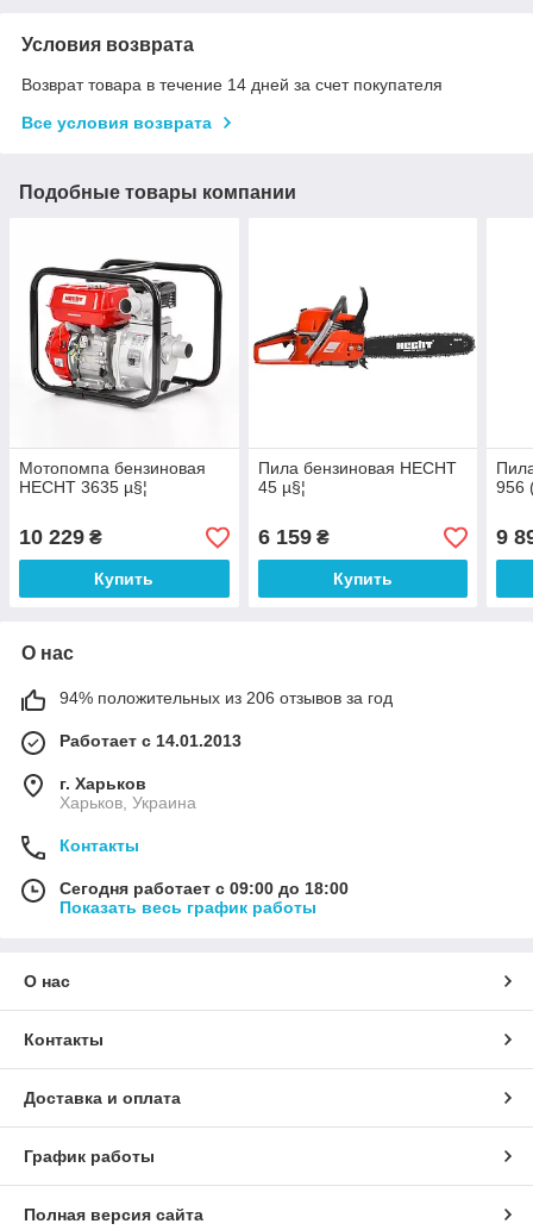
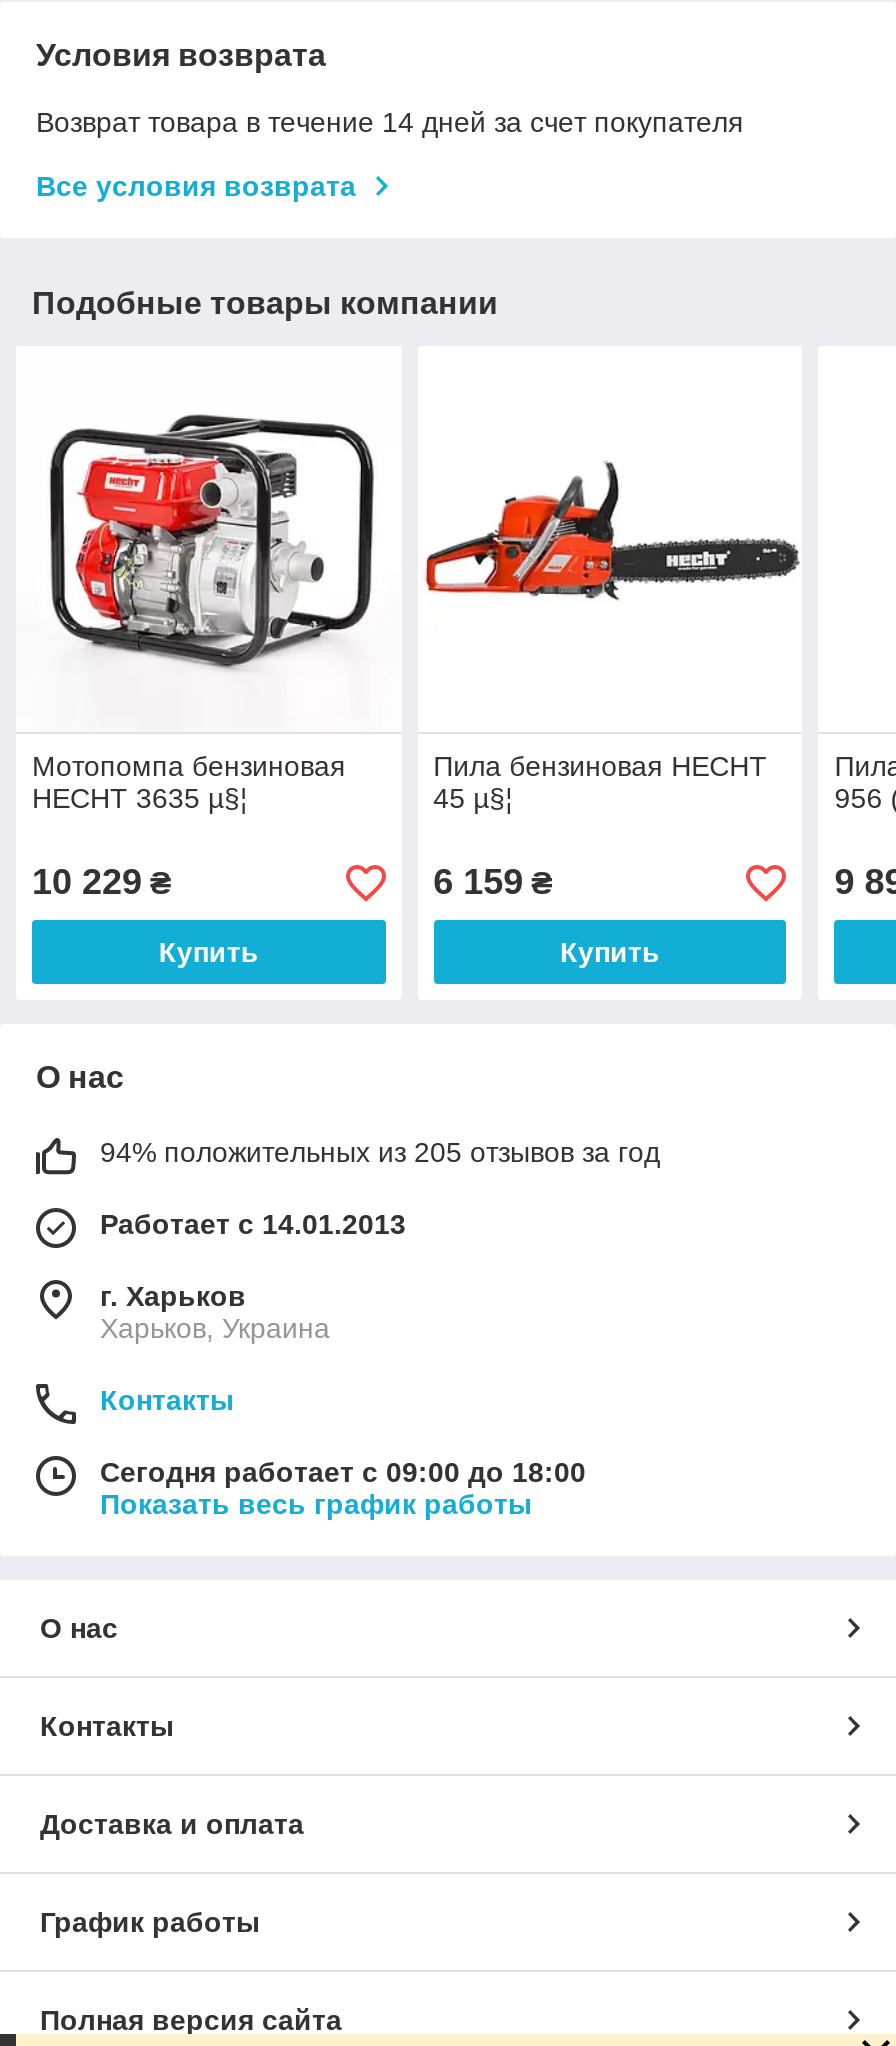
- 94% положительных из 206 отзывов за год
+ 94% положительных из 205 отзывов за год
